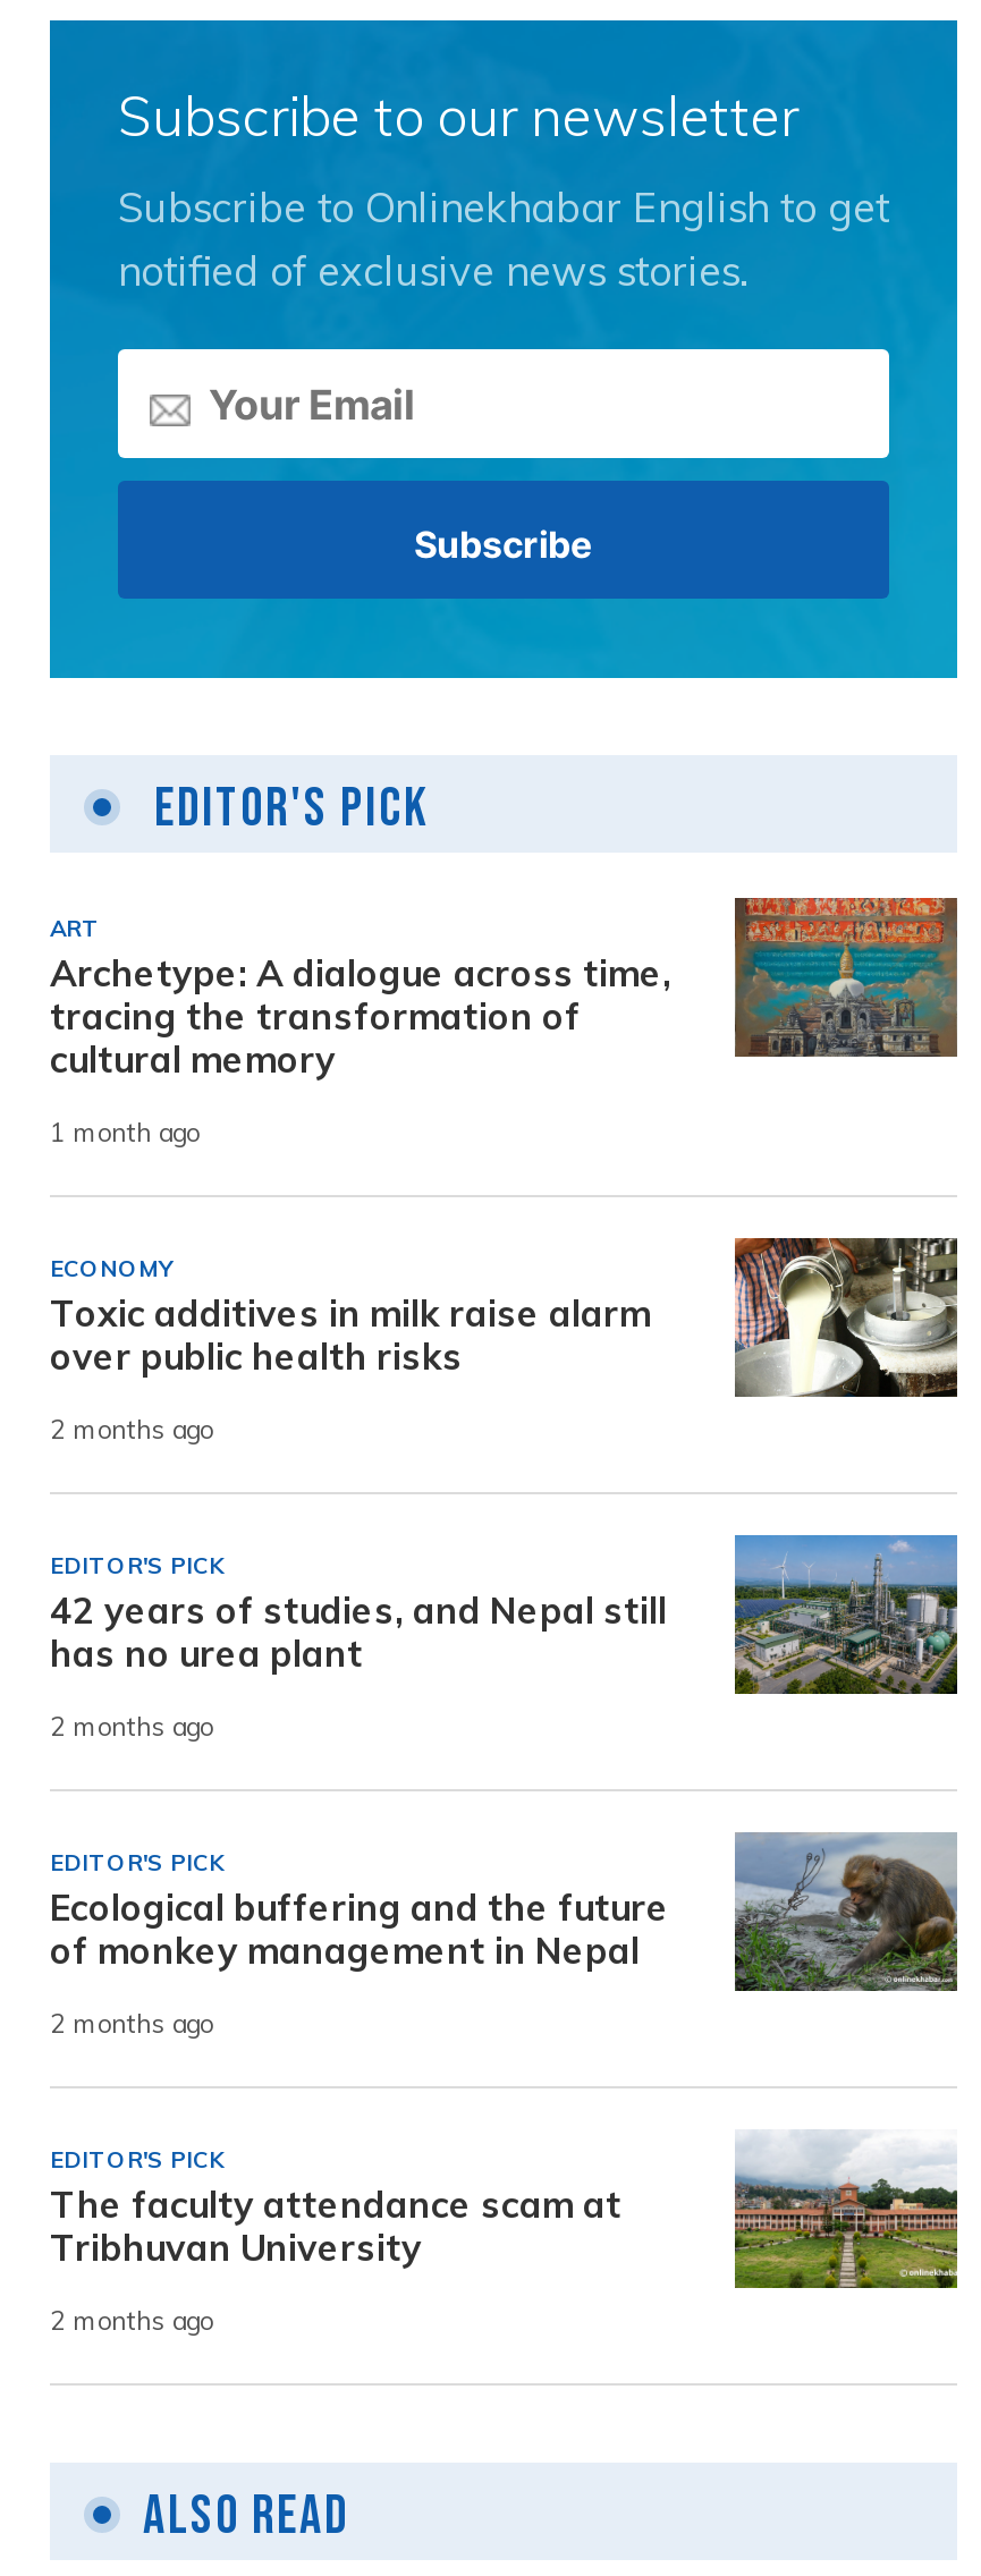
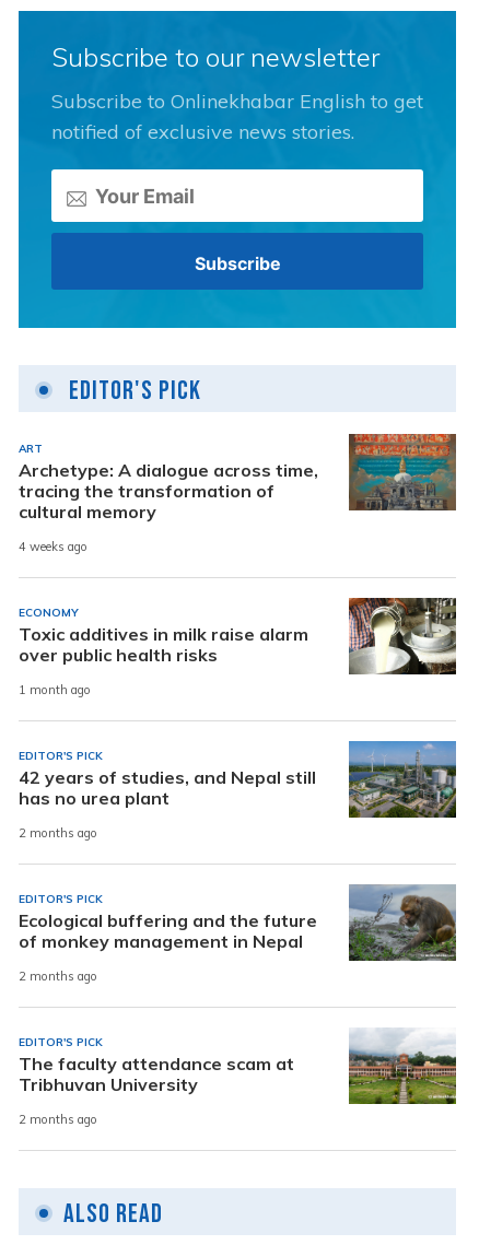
- 1 month ago
+ 4 weeks ago

- 2 months ago
+ 1 month ago
